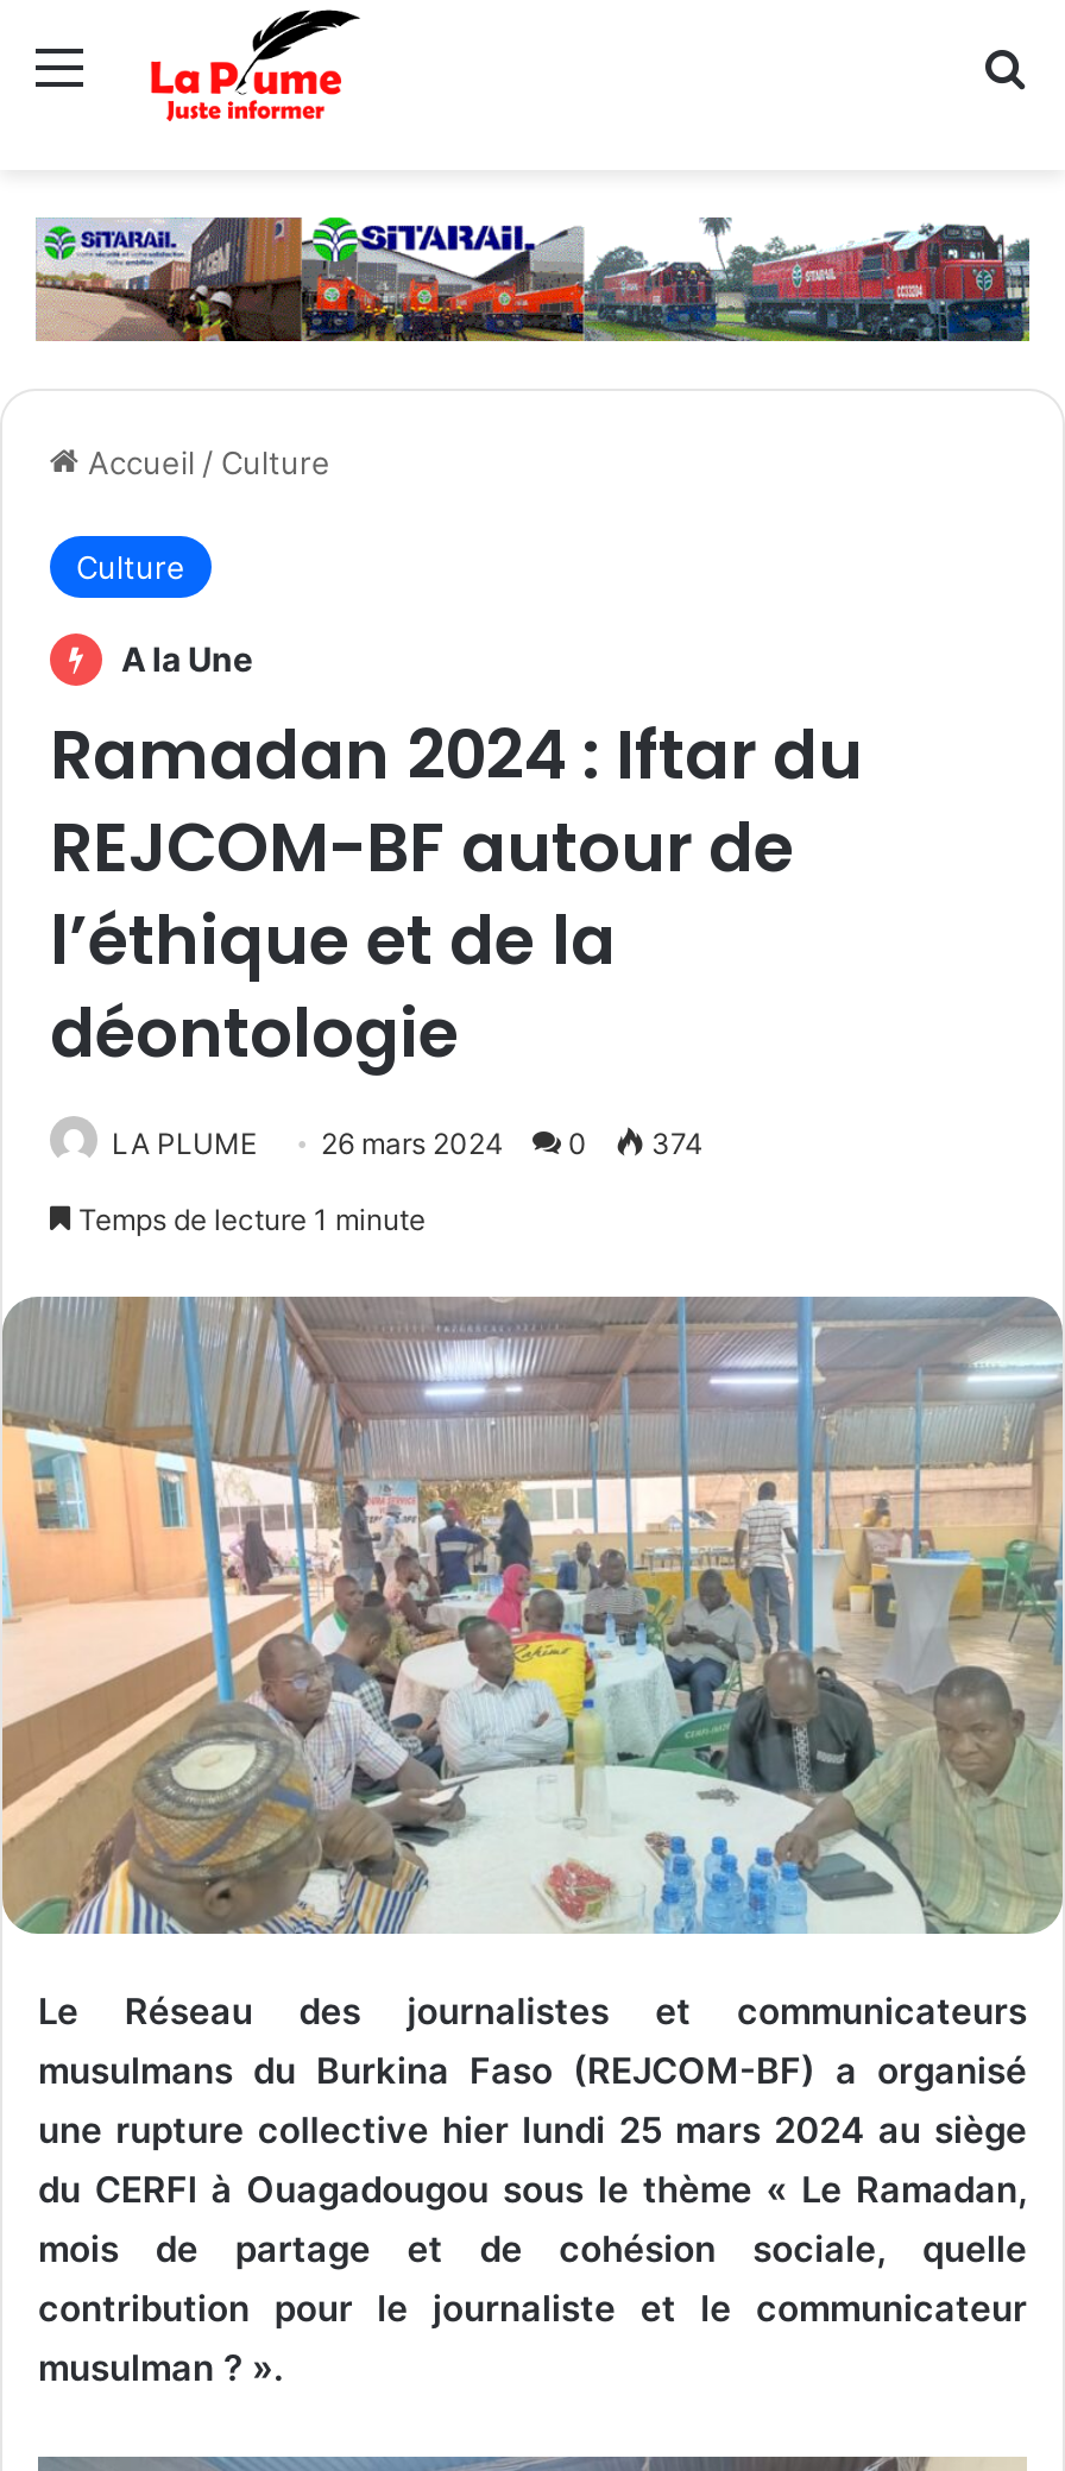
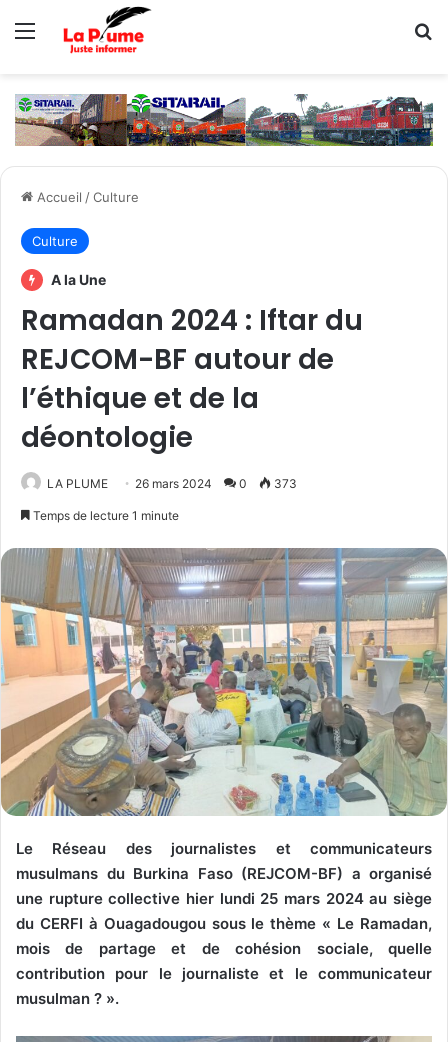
- LA PLUME 26 mars 2024 0 374
+ LA PLUME 26 mars 2024 0 373
